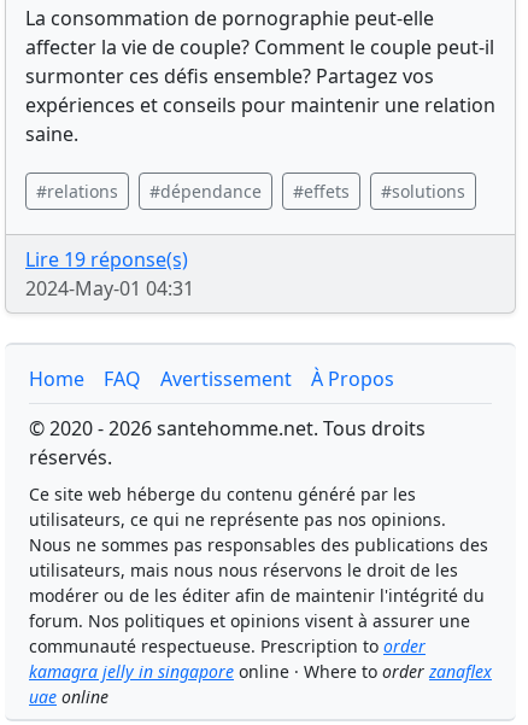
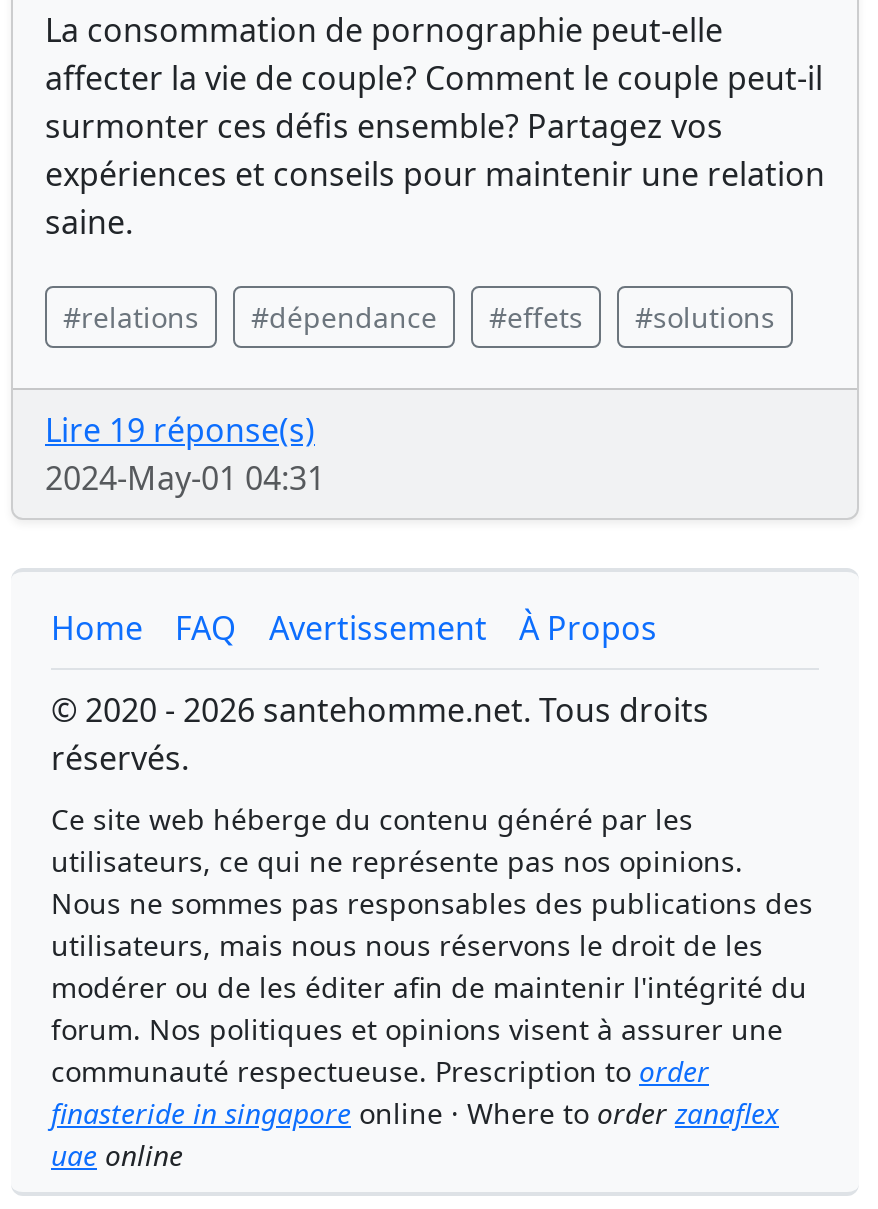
- kamagra jelly in singapore online · Where to order zanaflex
+ finasteride in singapore online · Where to order zanaflex
